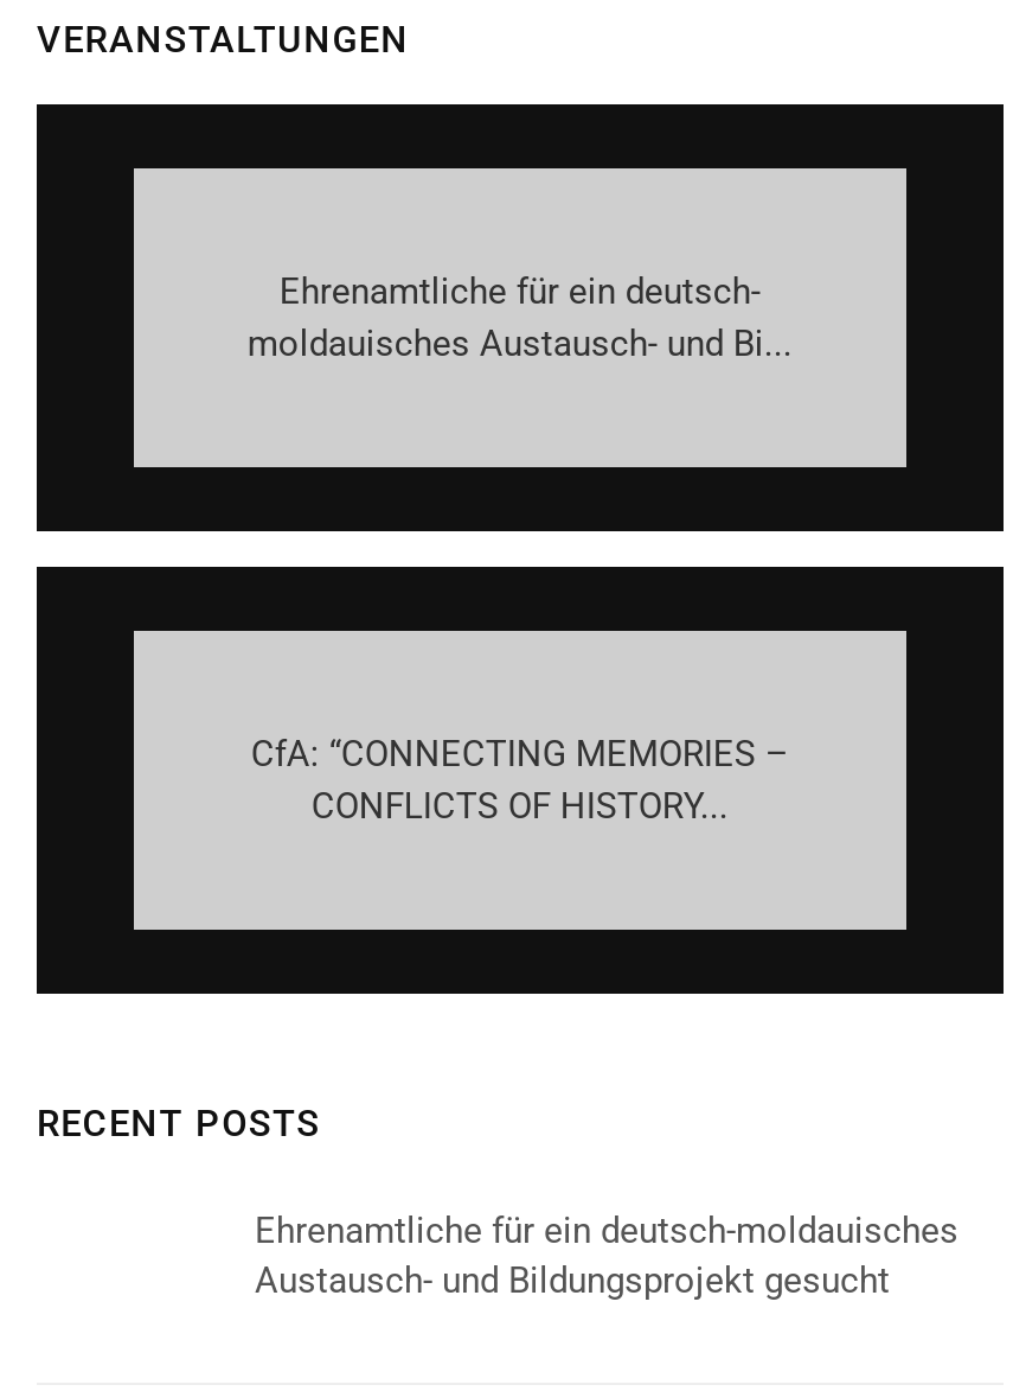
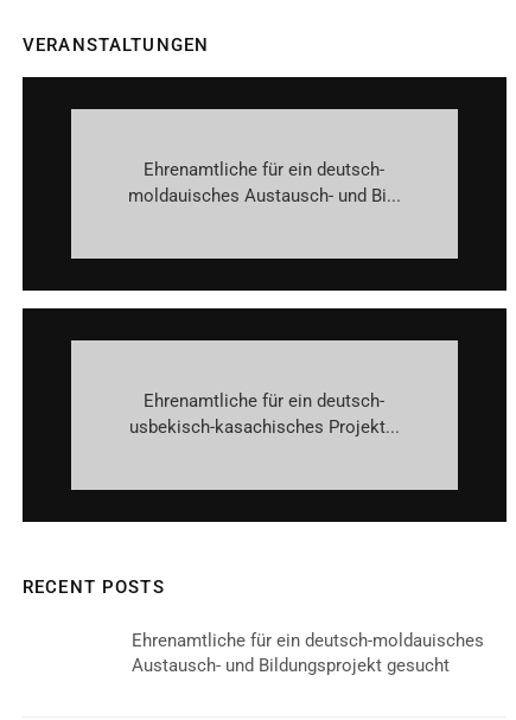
- CfA: “CONNECTING MEMORIES –
- CONFLICTS OF HISTORY...
+ Ehrenamtliche für ein deutsch-
+ usbekisch-kasachisches Projekt...
